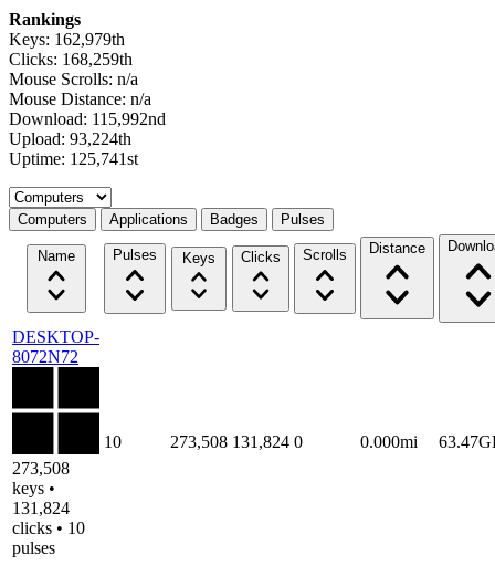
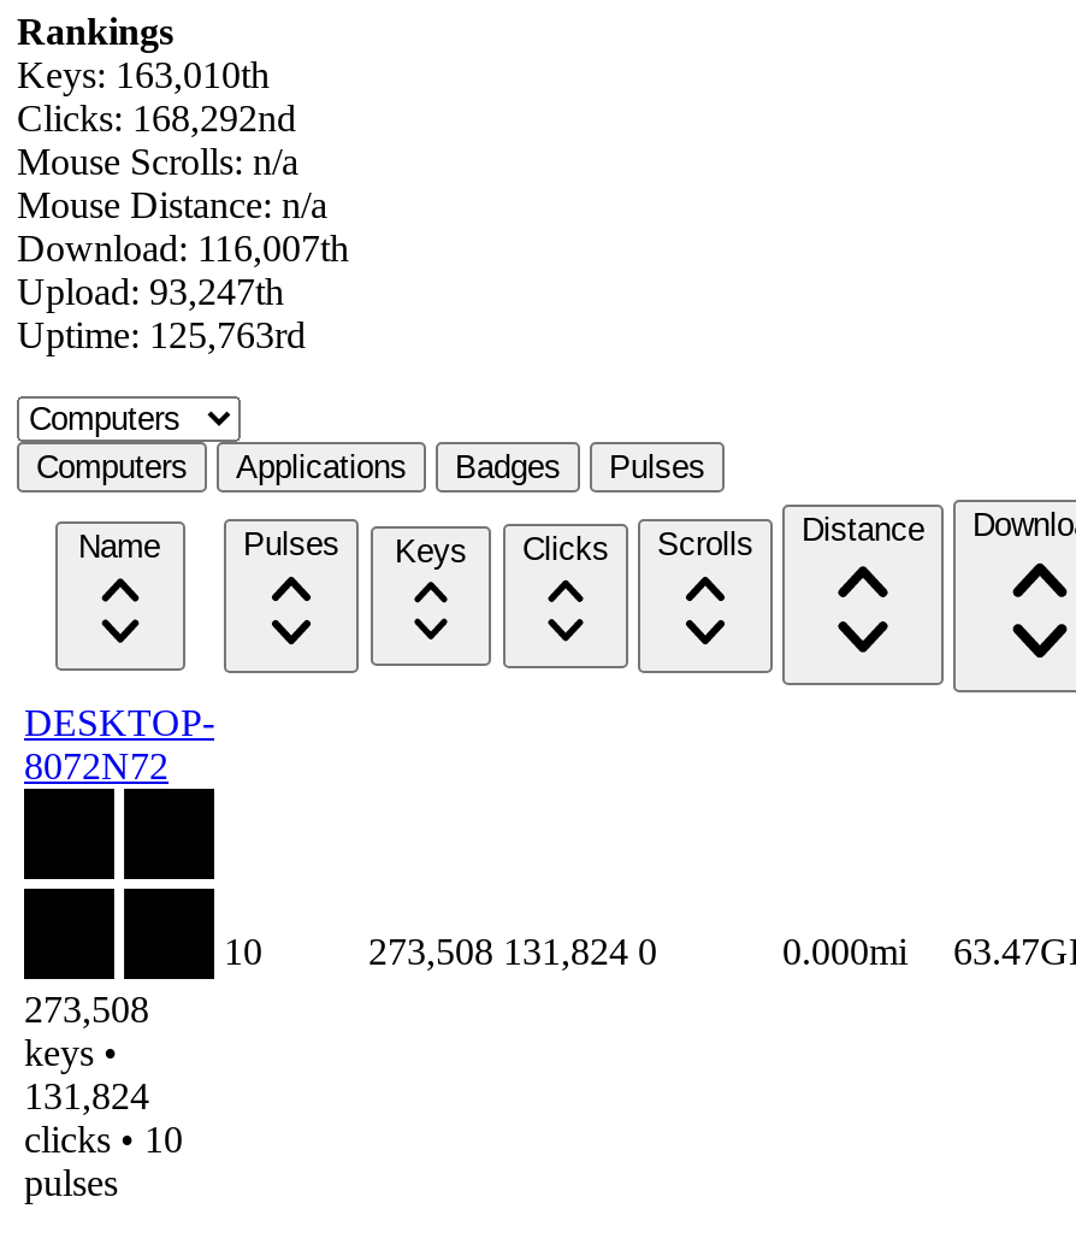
- Keys: 162,979th
+ Keys: 163,010th

- Clicks: 168,259th
+ Clicks: 168,292nd

- Download: 115,992nd
+ Download: 116,007th

- Upload: 93,224th
+ Upload: 93,247th

- Uptime: 125,741st
+ Uptime: 125,763rd
